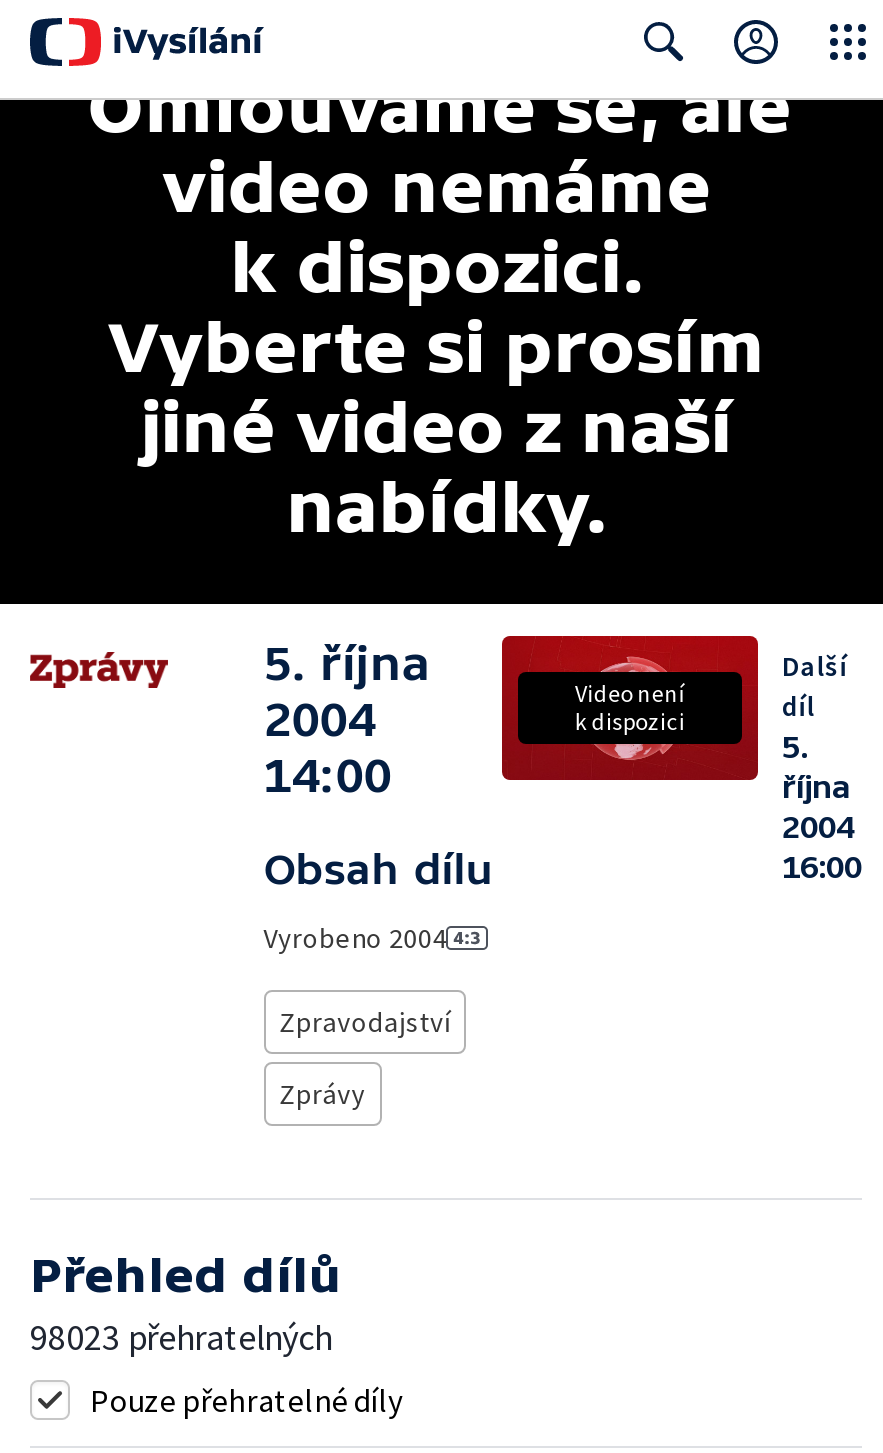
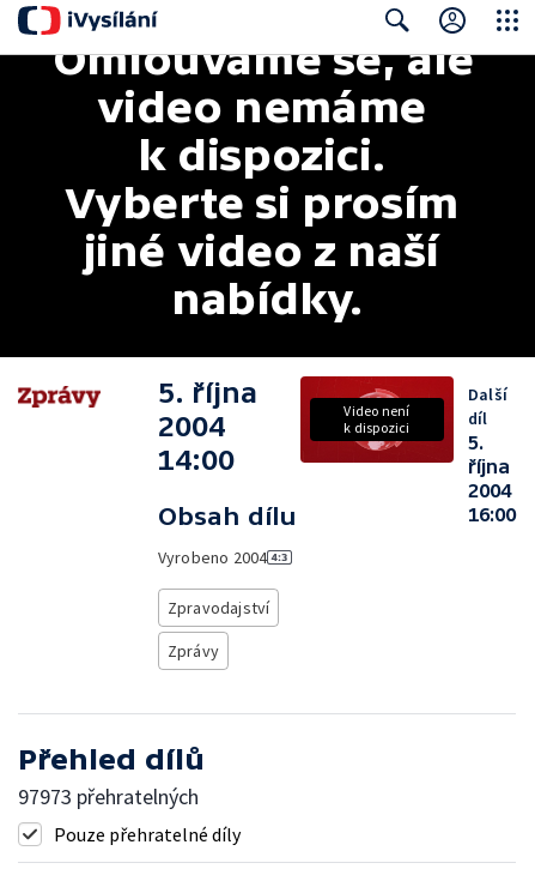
- 98023 přehratelných
+ 97973 přehratelných
